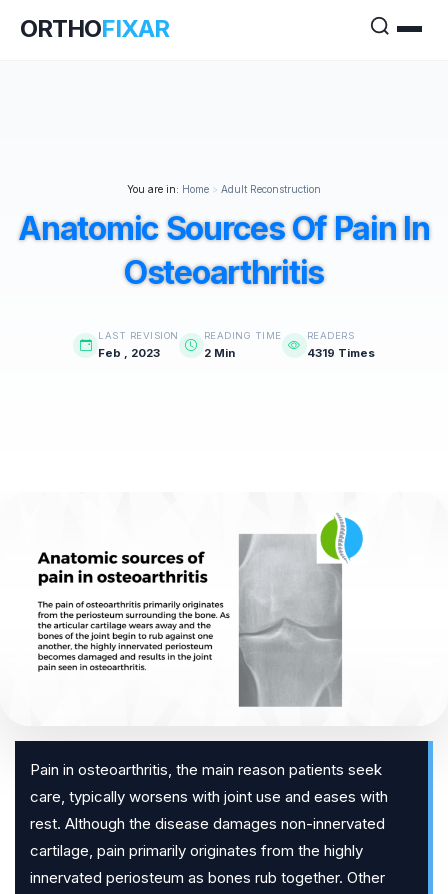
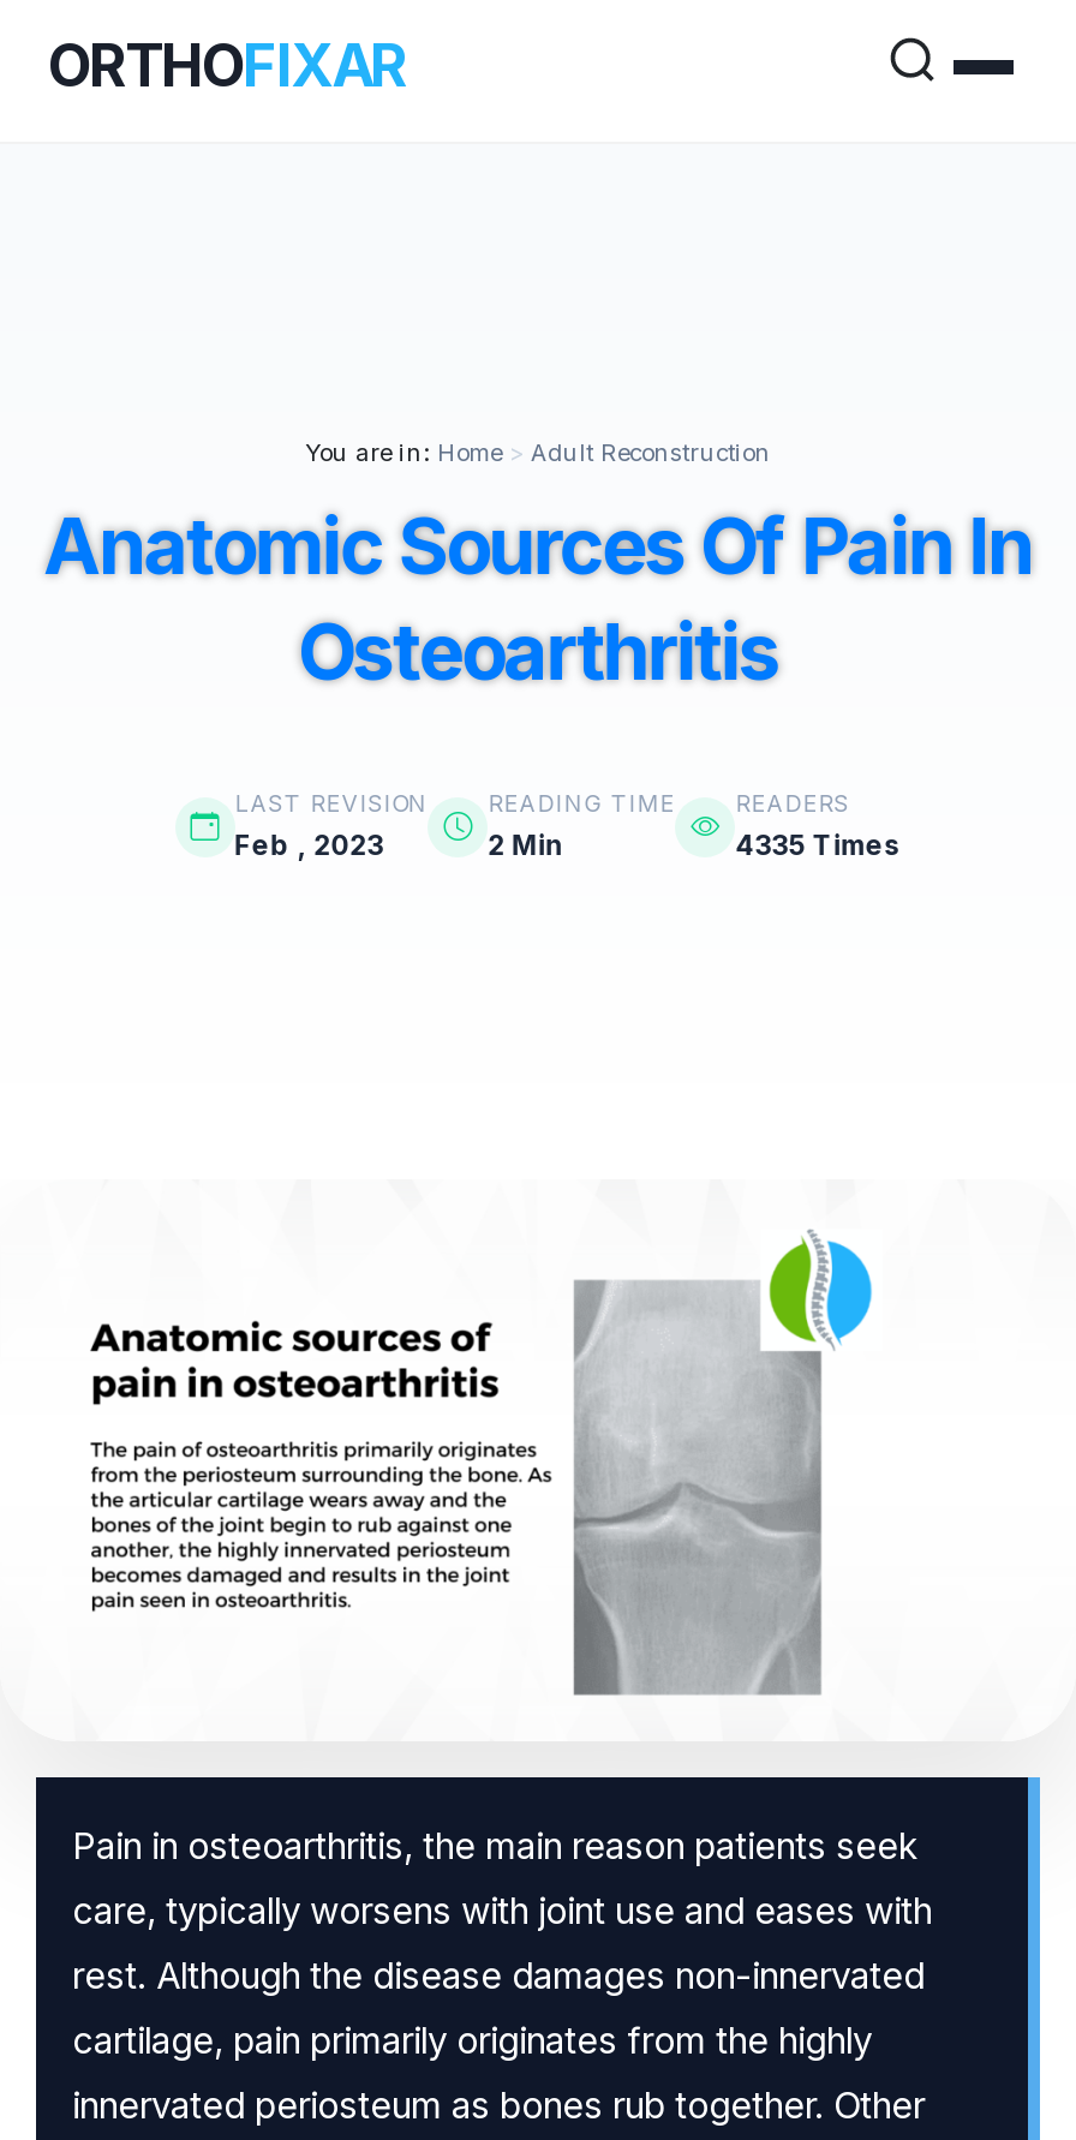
- 4319 Times
+ 4335 Times
